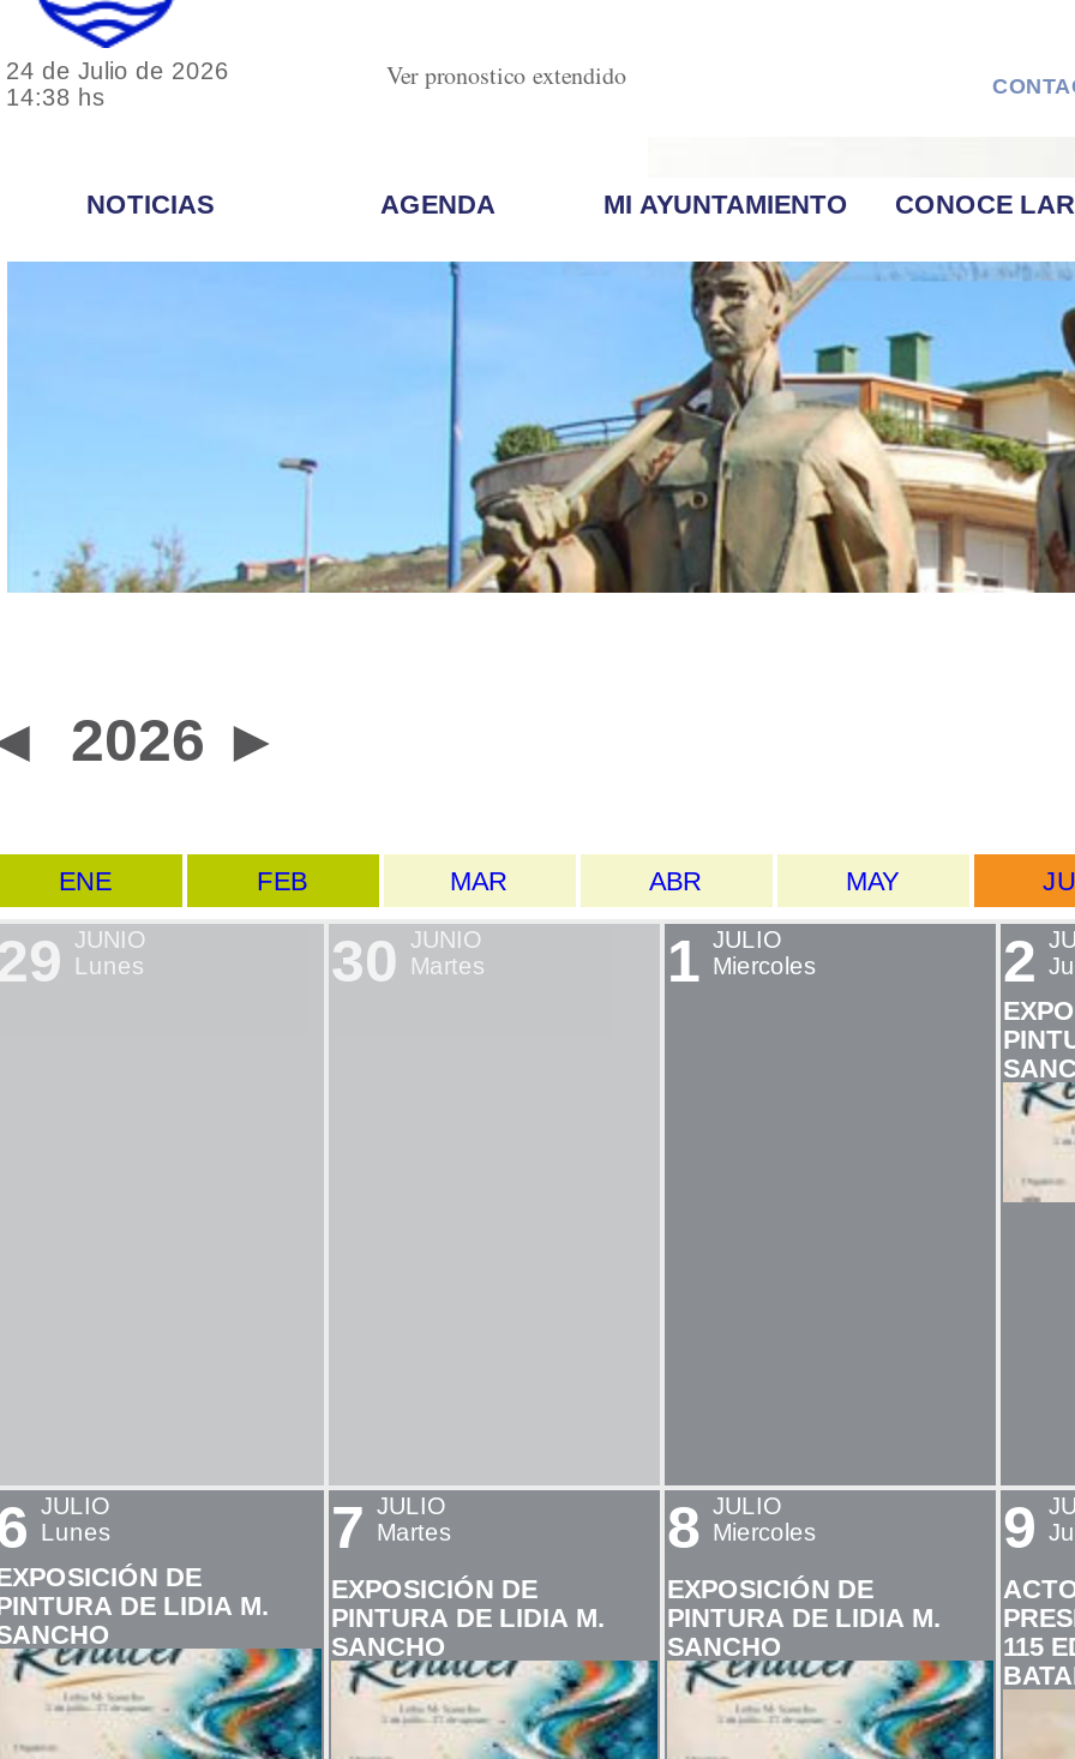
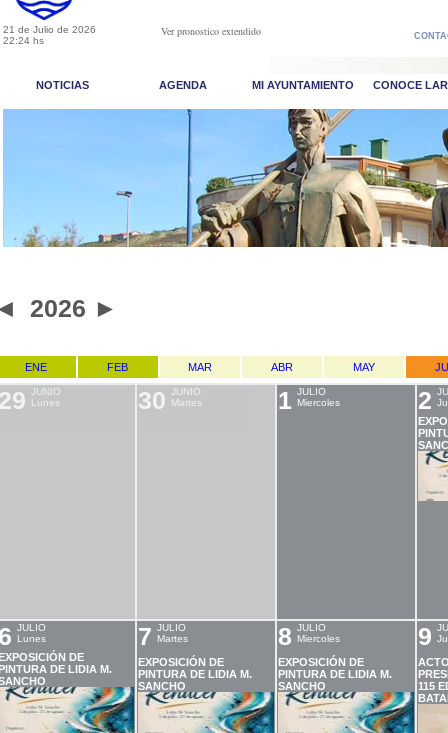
- 24 de Julio de 2026
+ 21 de Julio de 2026

- 14:38 hs
+ 22:24 hs
